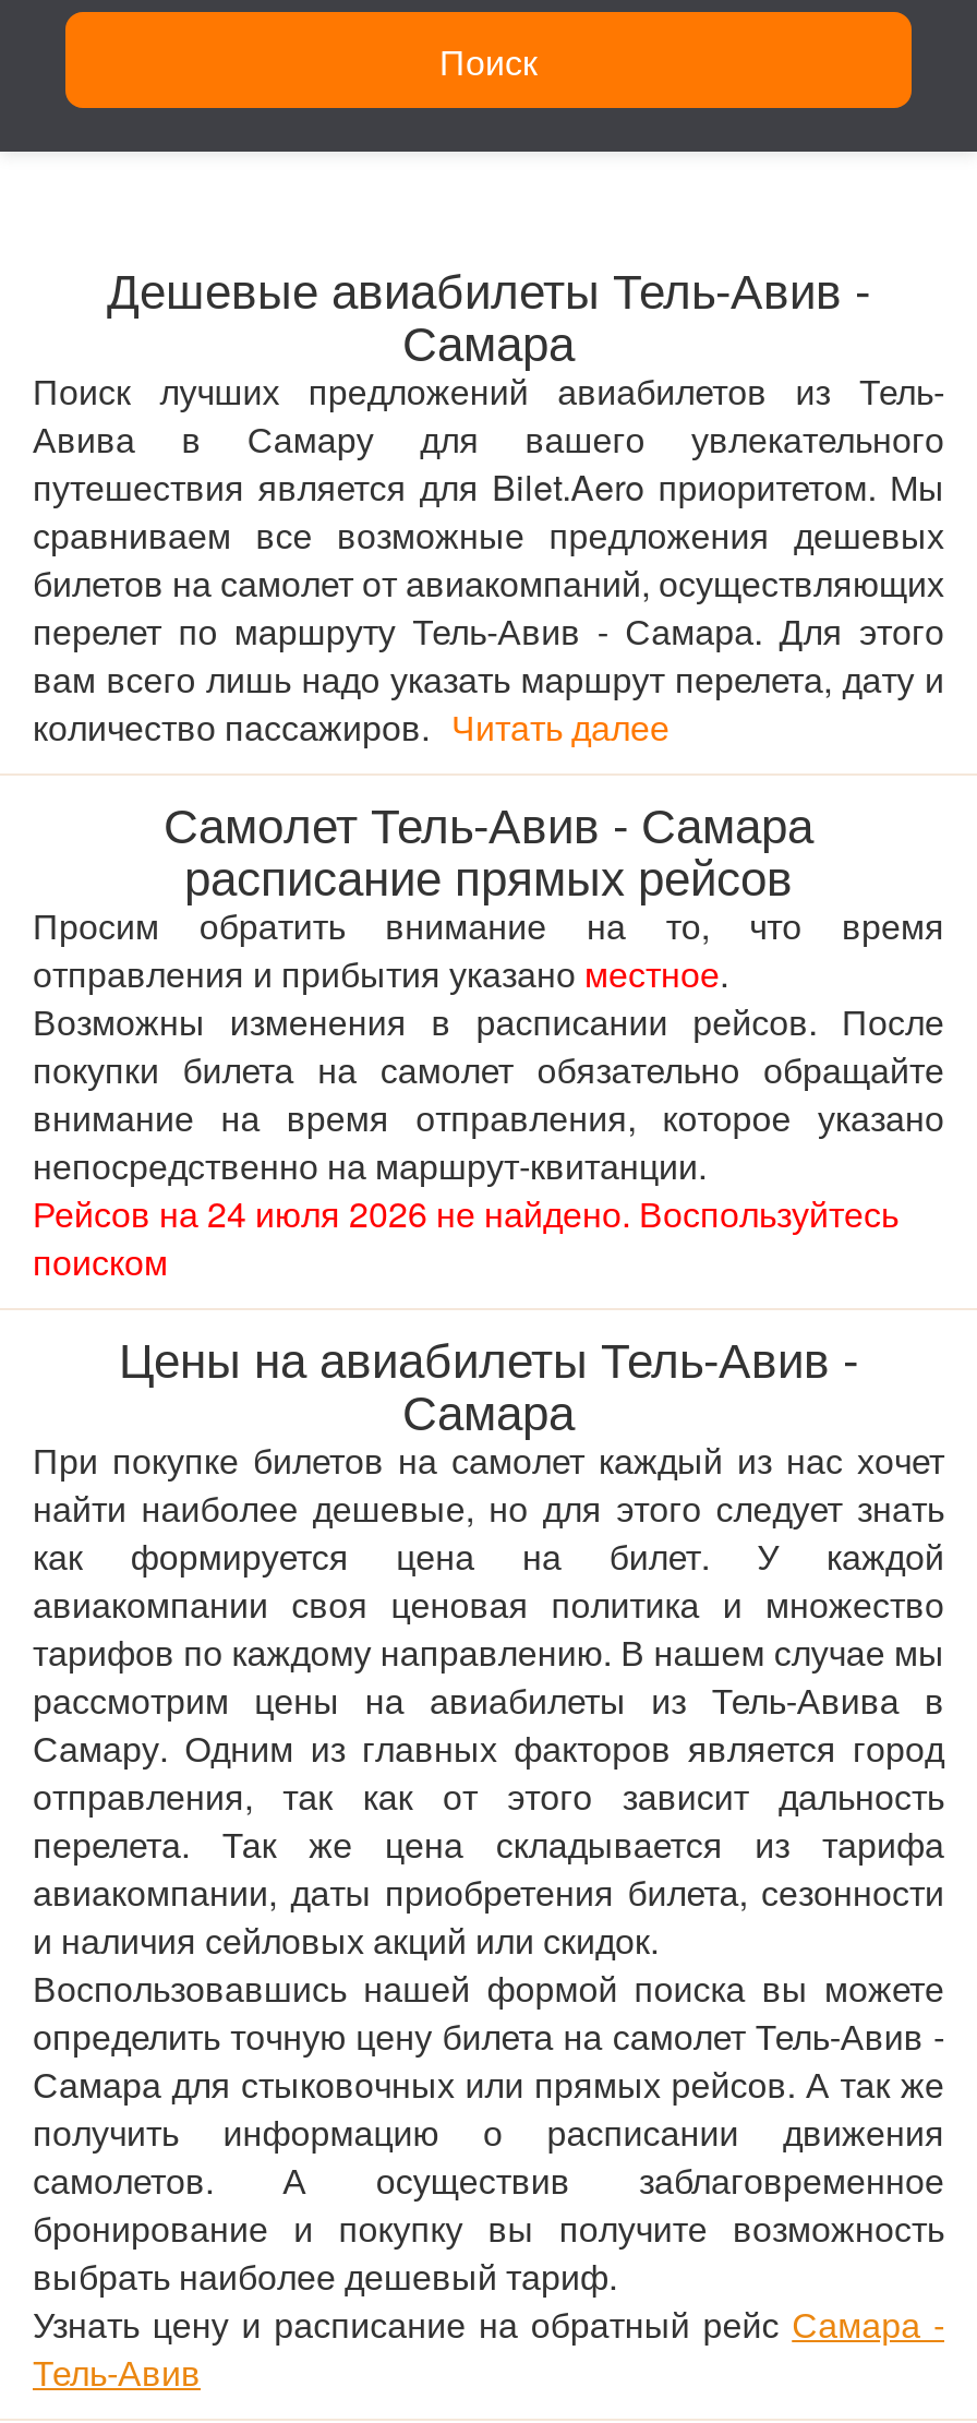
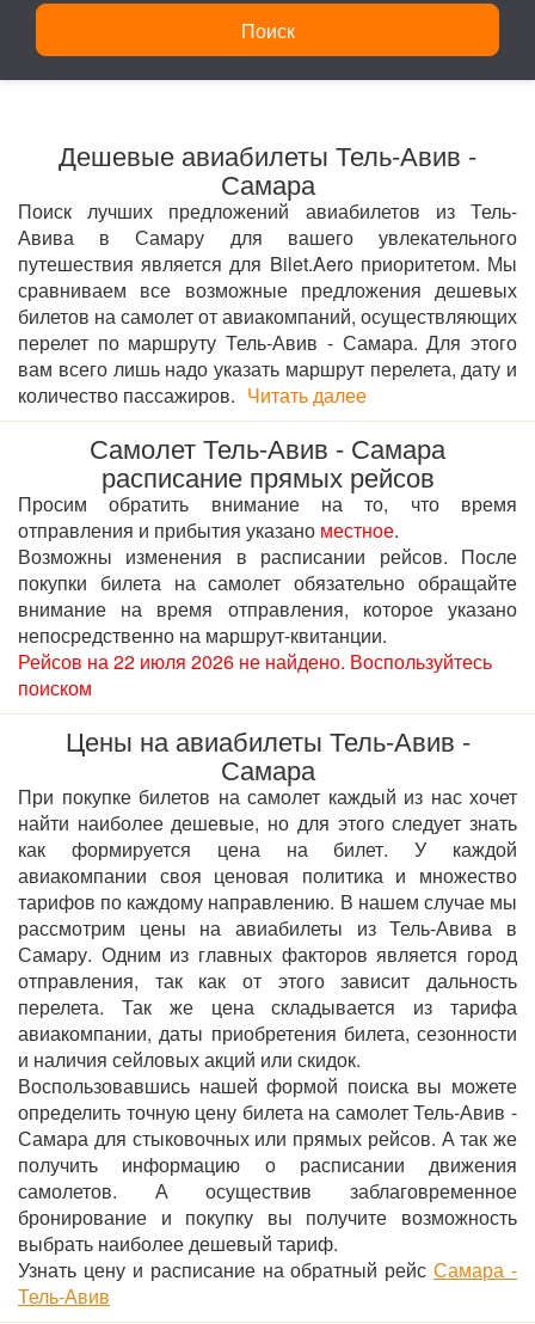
- Рейсов на 24 июля 2026 не найдено. Воспользуйтесь
+ Рейсов на 22 июля 2026 не найдено. Воспользуйтесь
